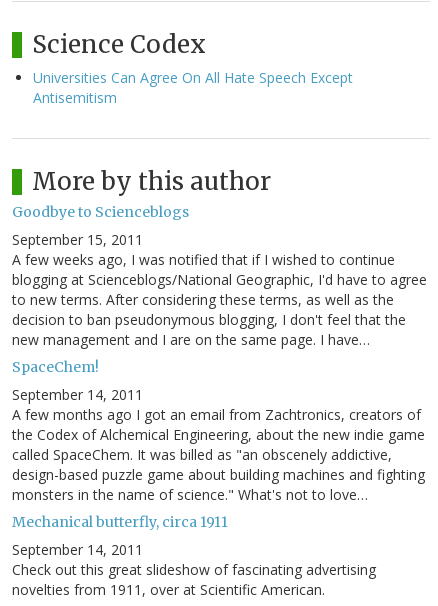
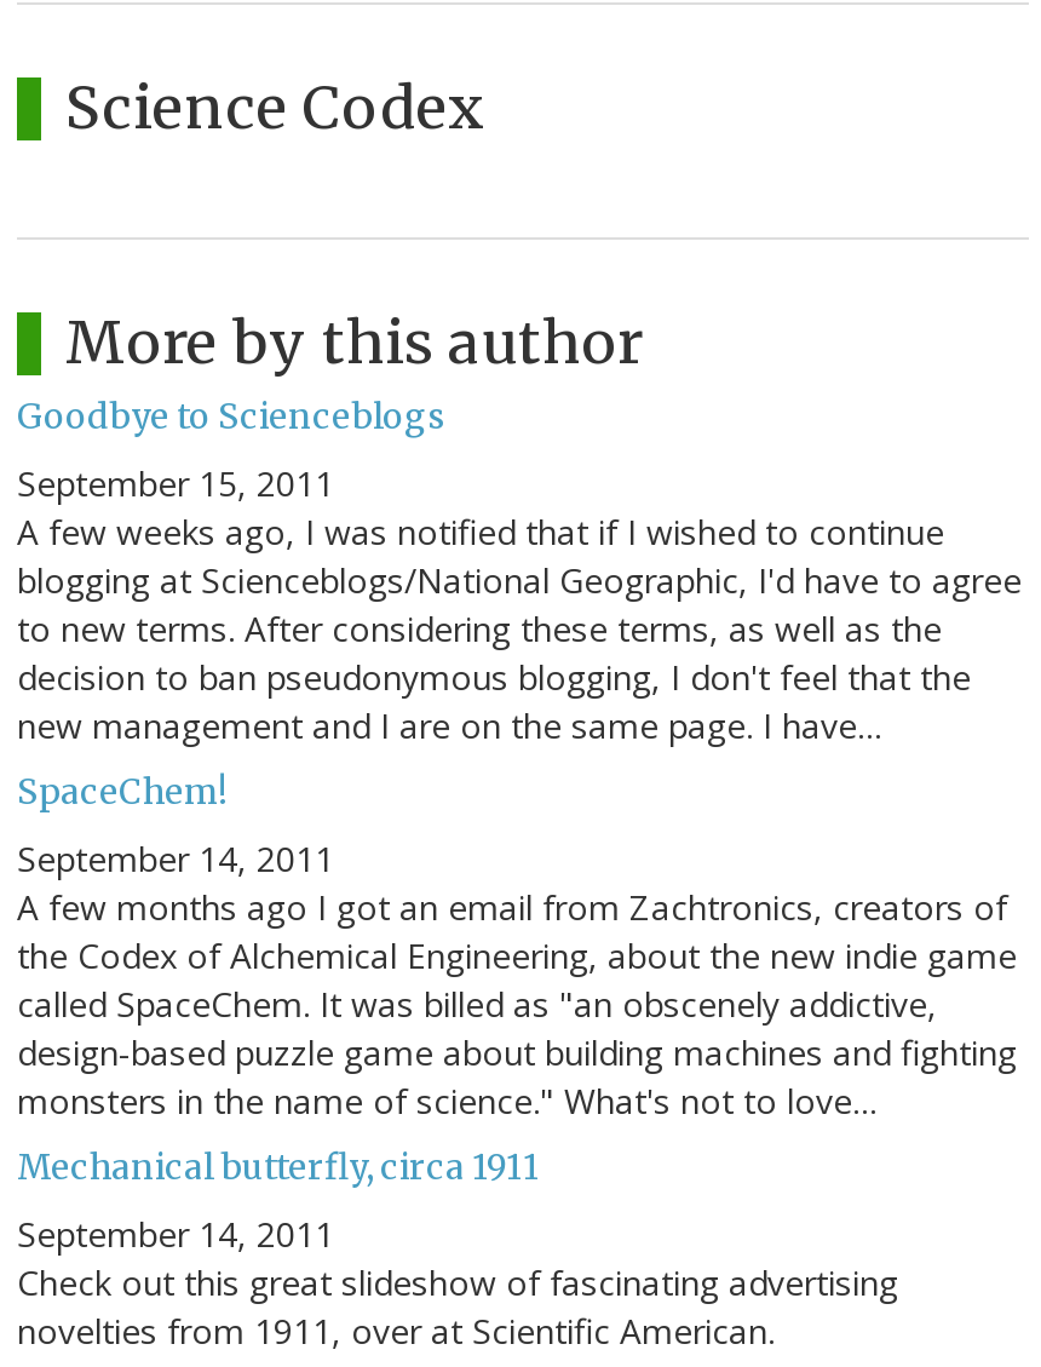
- Universities Can Agree On All Hate Speech Except
- Antisemitism
